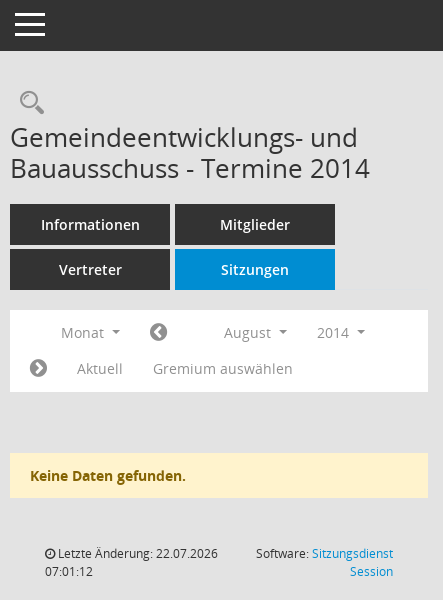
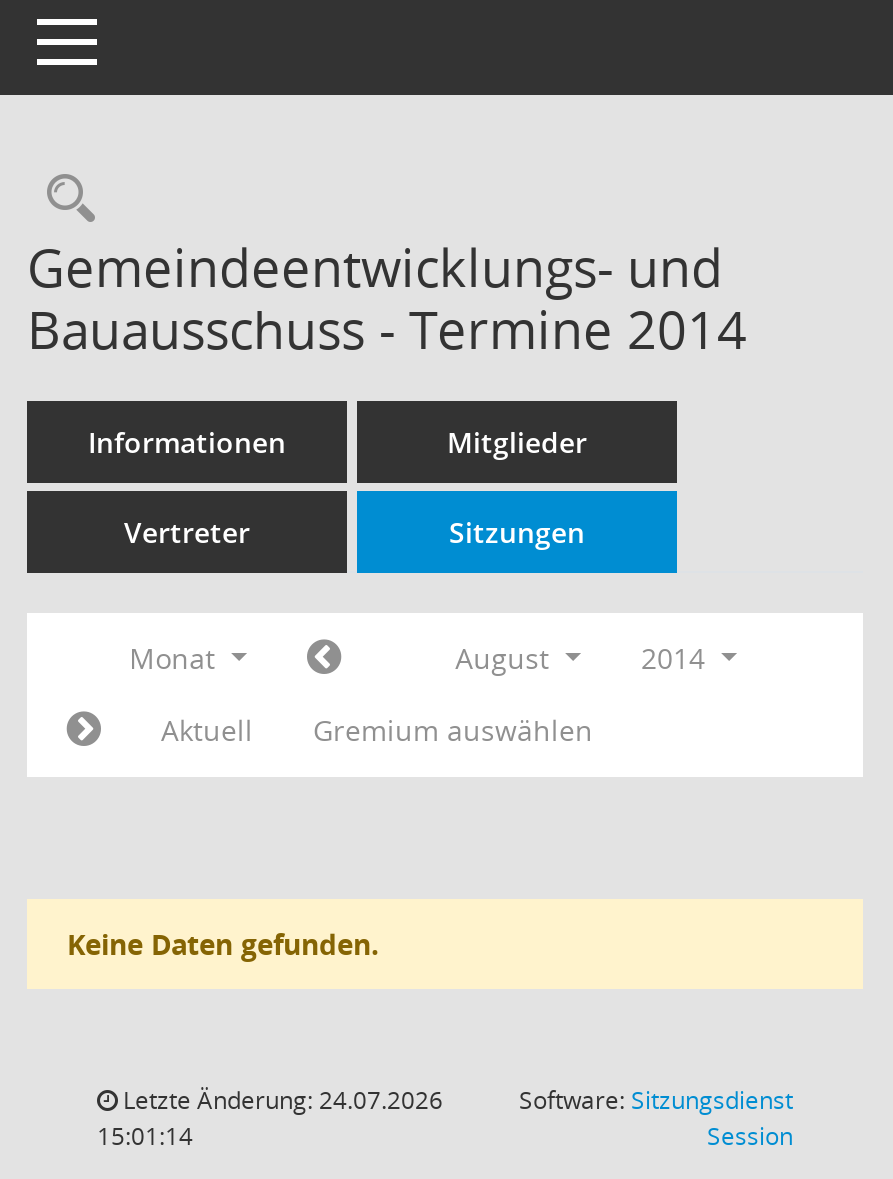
- Letzte Änderung: 22.07.2026
+ Letzte Änderung: 24.07.2026

- 07:01:12
+ 15:01:14
